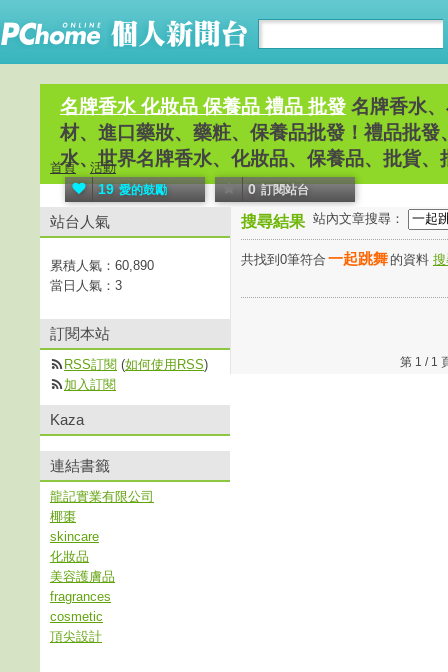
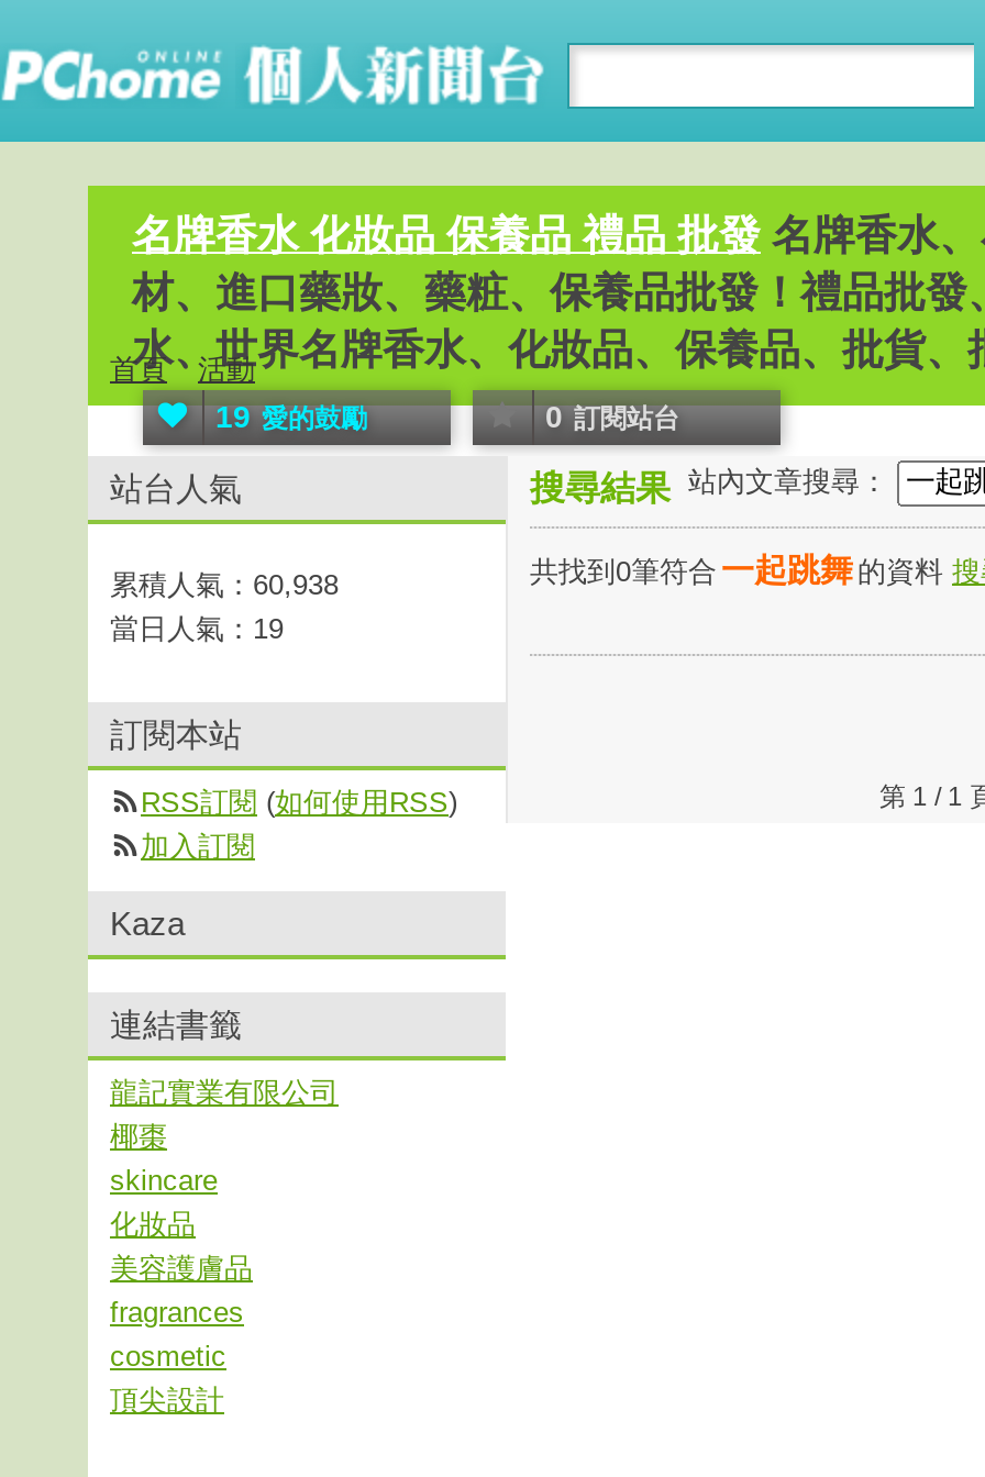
- 累積人氣：60,890
+ 累積人氣：60,938

- 當日人氣：3
+ 當日人氣：19
